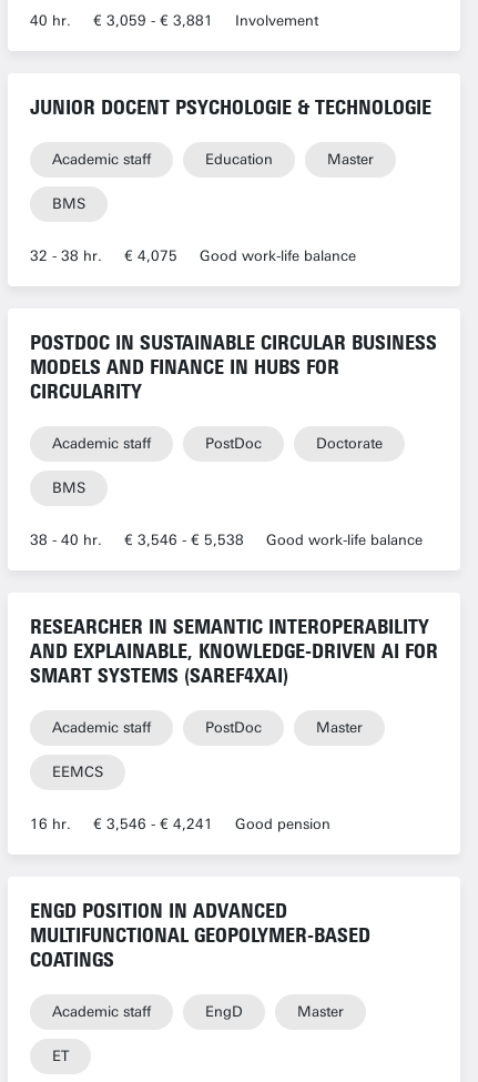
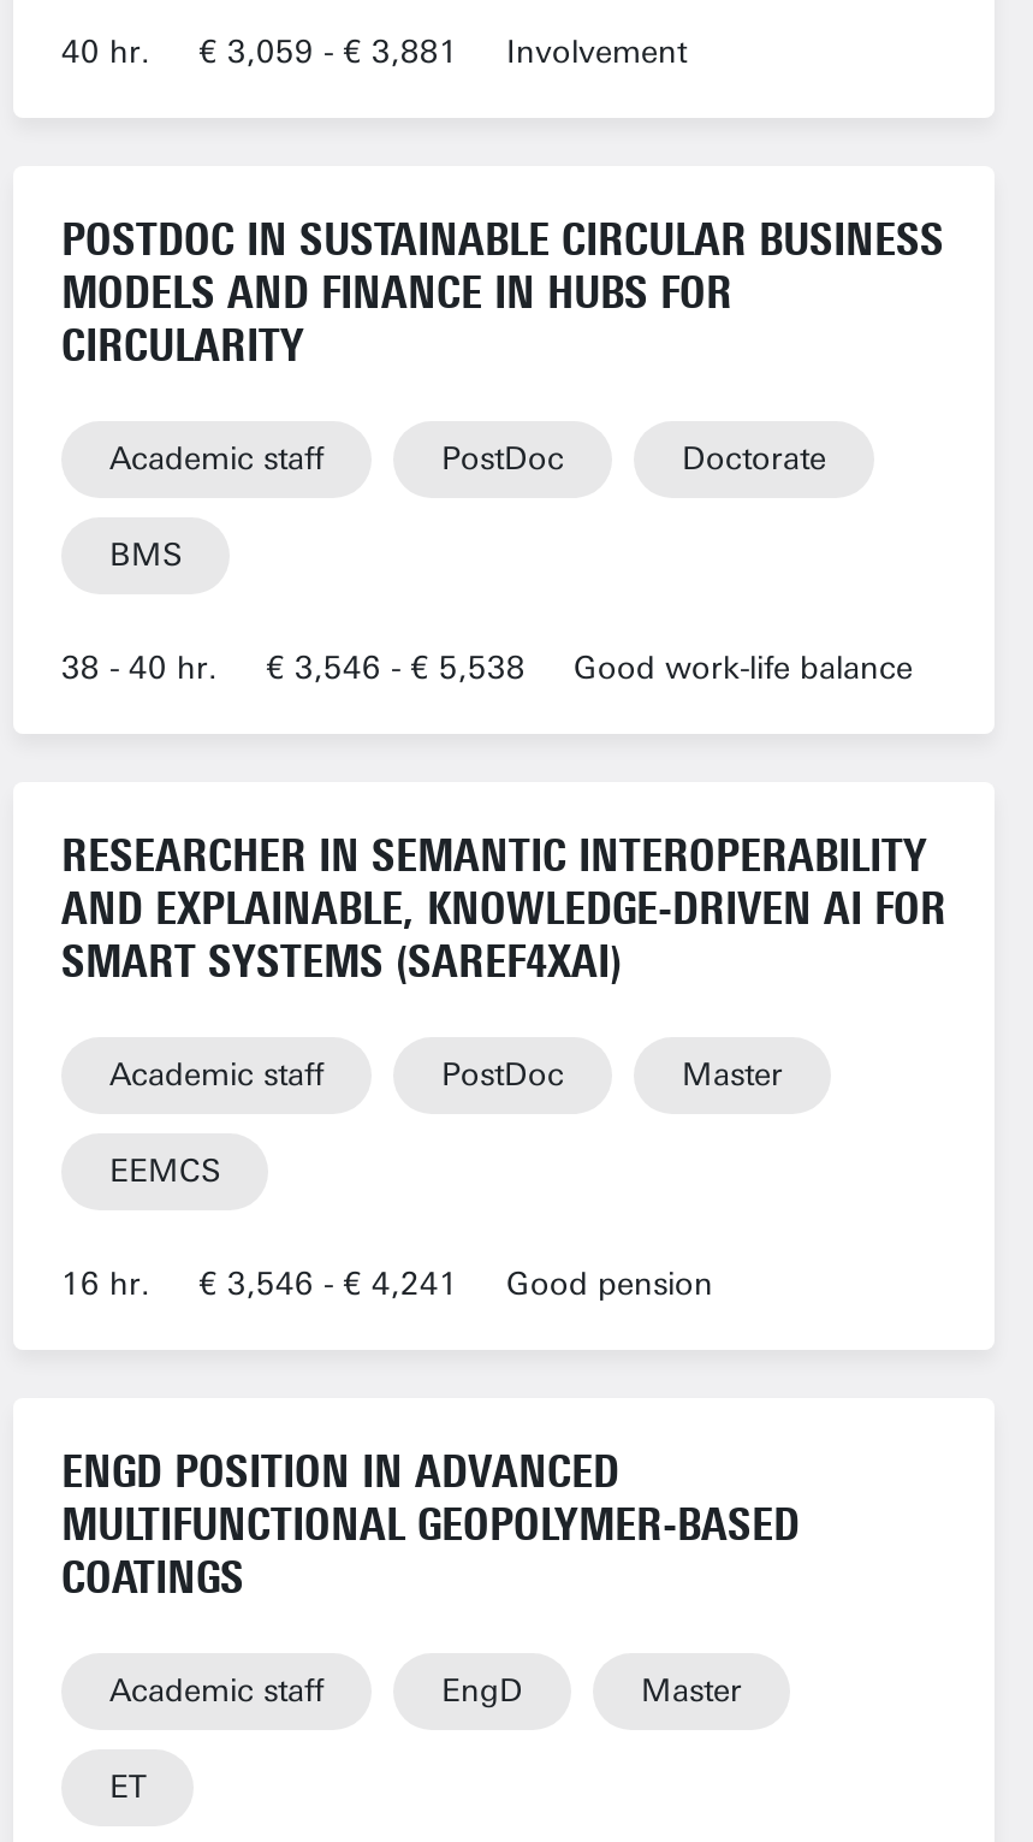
- JUNIOR DOCENT PSYCHOLOGIE & TECHNOLOGIE
- Academic staff
- Education
- Master
- BMS
- 32 - 38 hr.
- € 4,075
- Good work-life balance
